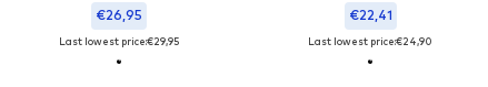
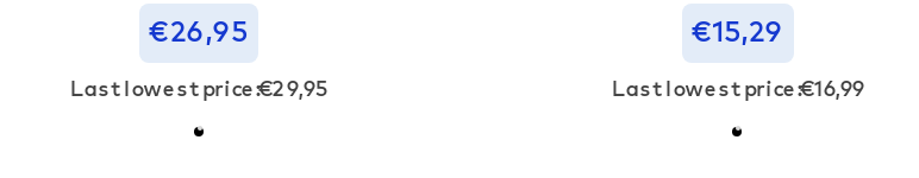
- €22,41
+ €15,29

- Last lowest price:€24,90
+ Last lowest price:€16,99
